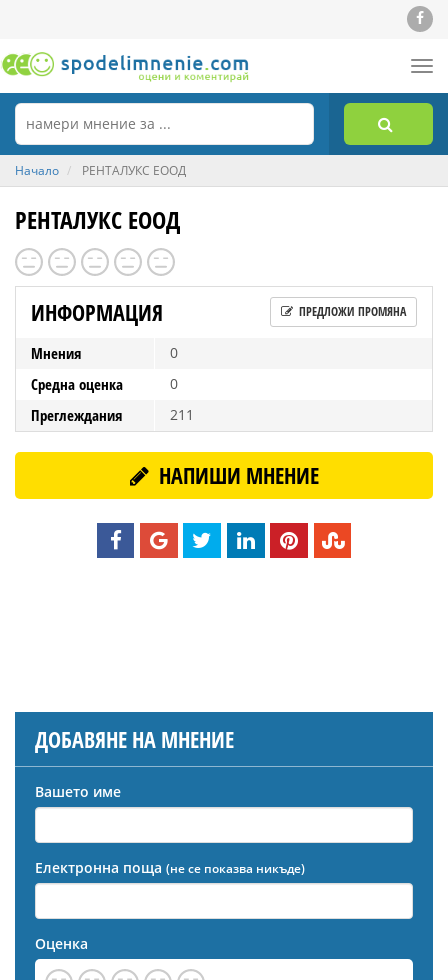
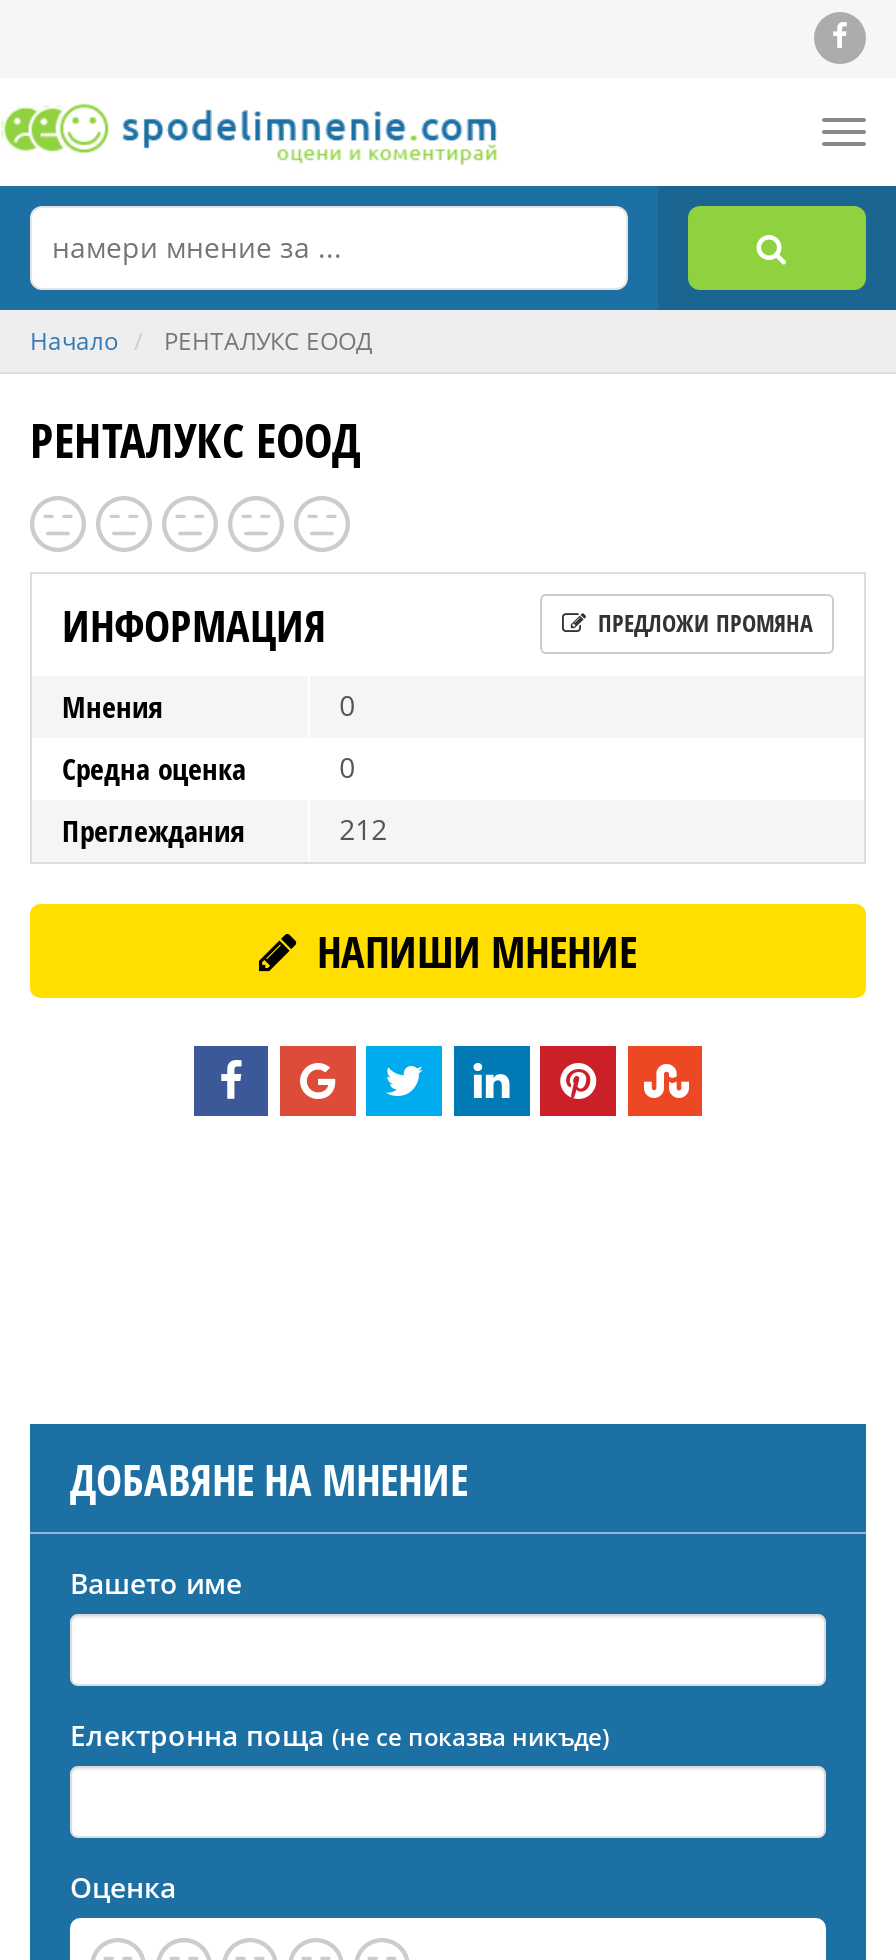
- 211
+ 212
